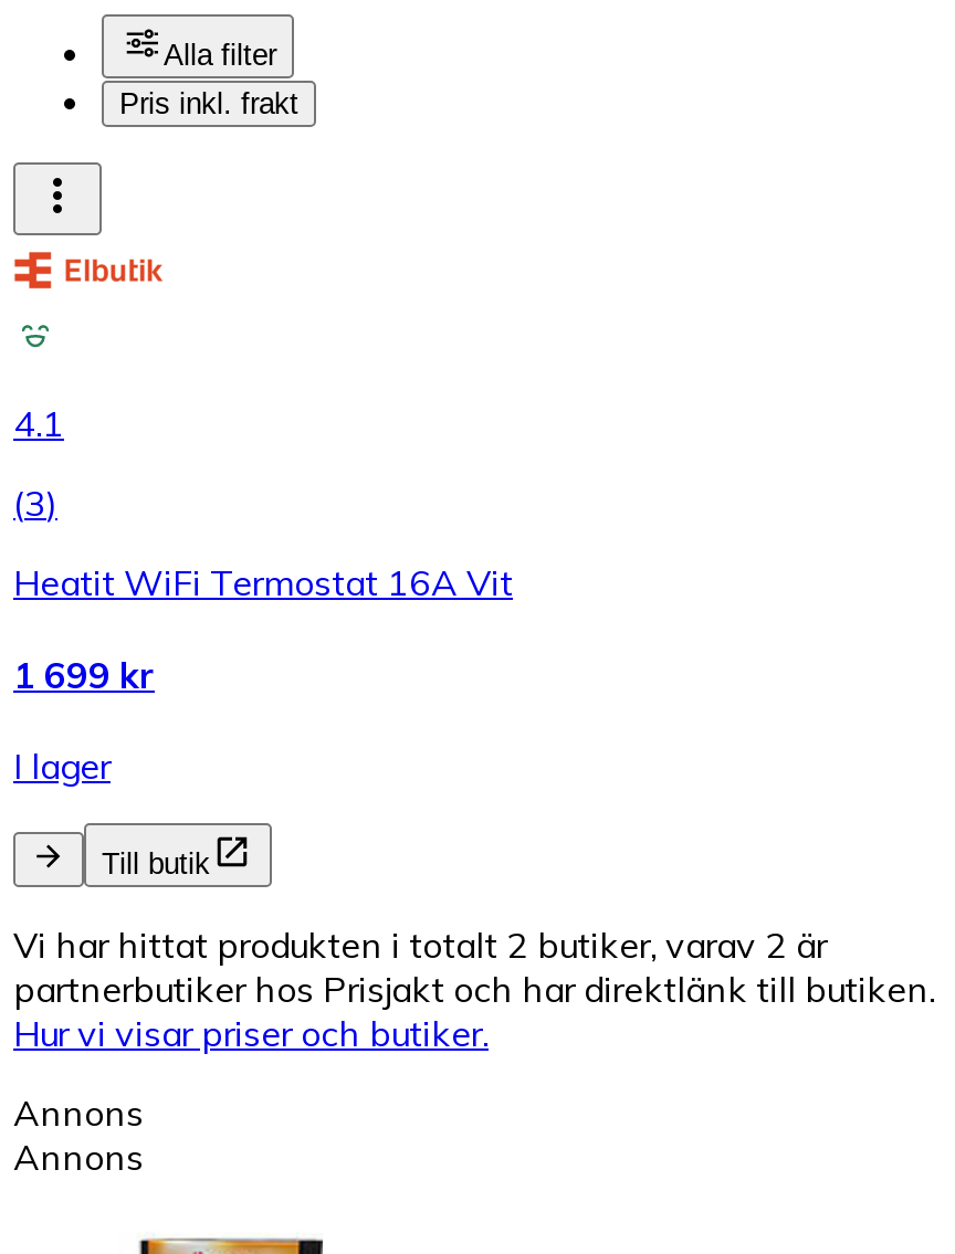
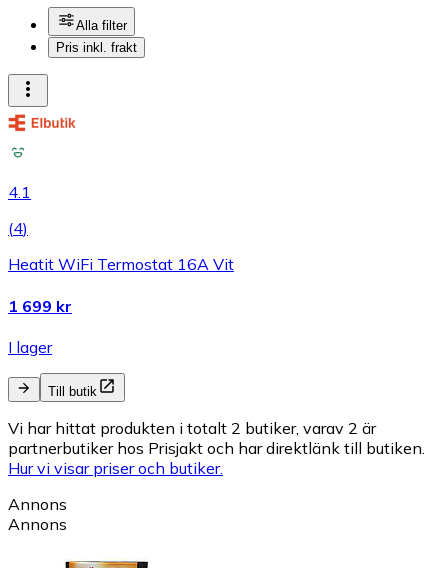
- (3)
+ (4)
